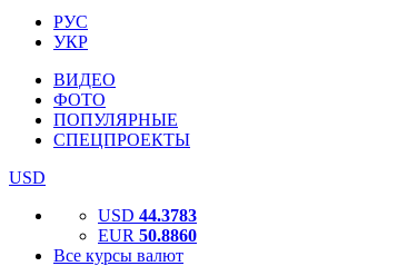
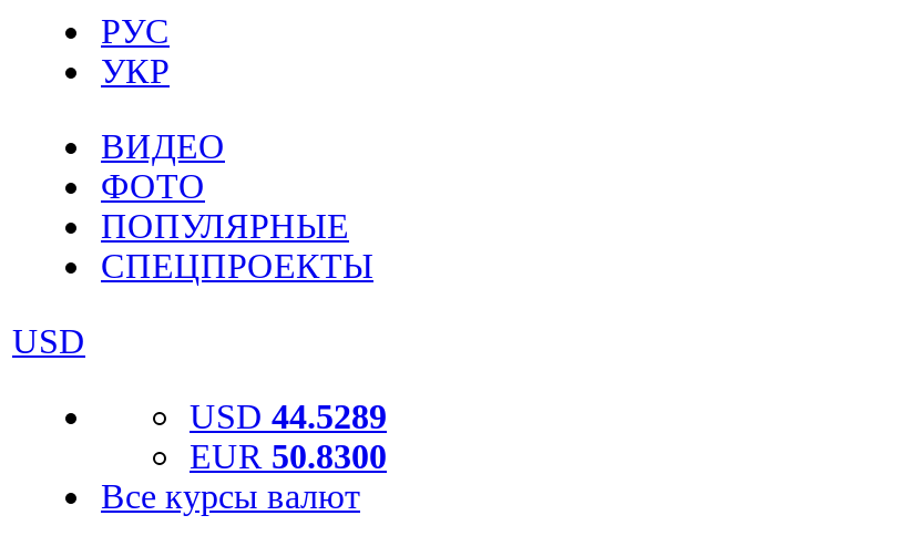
- USD 44.3783
+ USD 44.5289

- EUR 50.8860
+ EUR 50.8300
